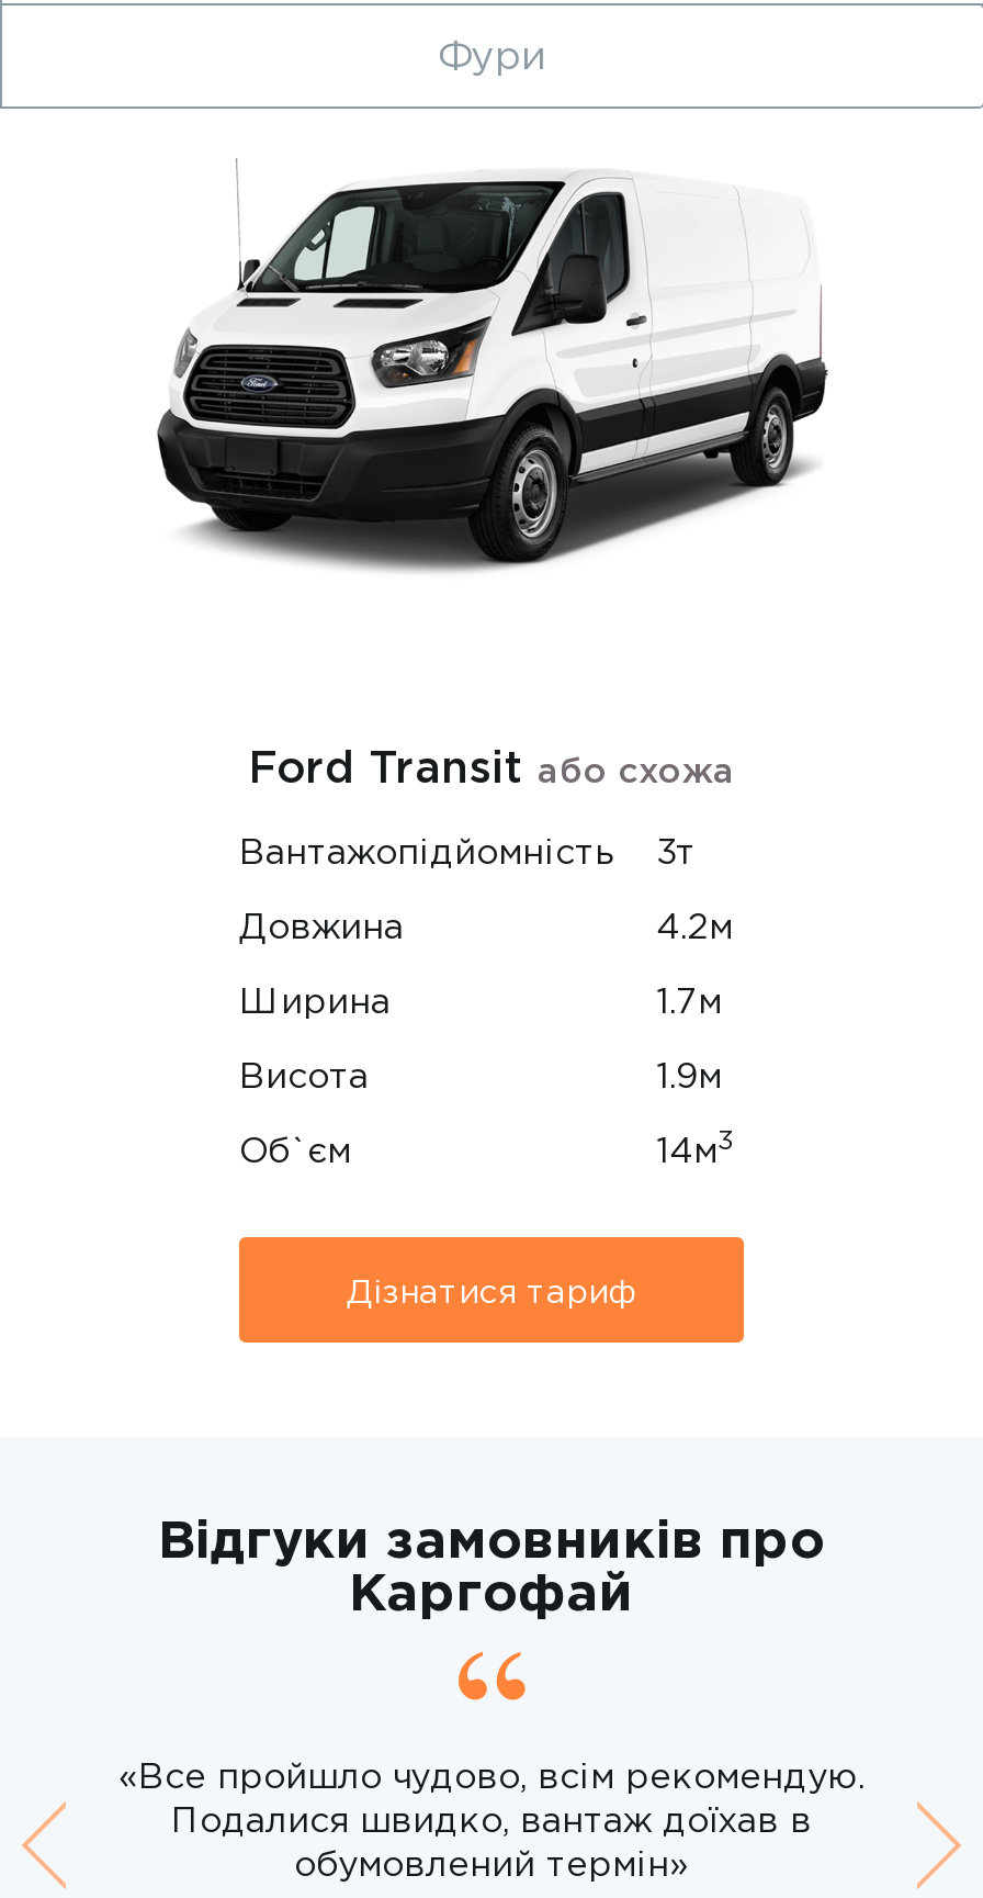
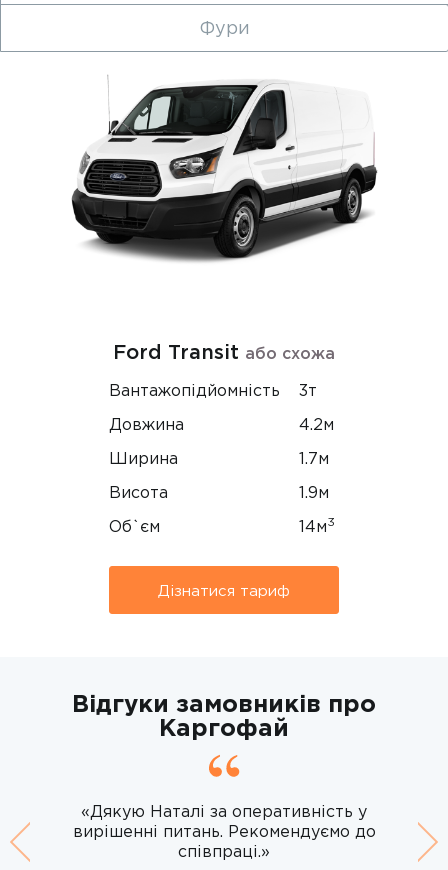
- «Все пройшло чудово, всім рекомендую.
- Подалися швидко, вантаж доїхав в
- обумовлений термін»
+ «Дякую Наталі за оперативність у
+ вирішенні питань. Рекомендуємо до
+ співпраці.»
